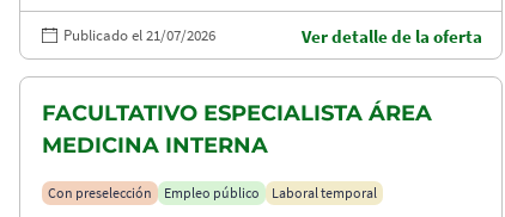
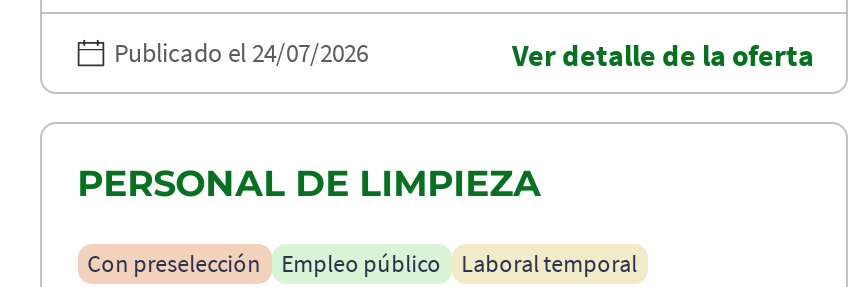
- Publicado el 21/07/2026
+ Publicado el 24/07/2026

- FACULTATIVO ESPECIALISTA ÁREA
- MEDICINA INTERNA
+ PERSONAL DE LIMPIEZA
